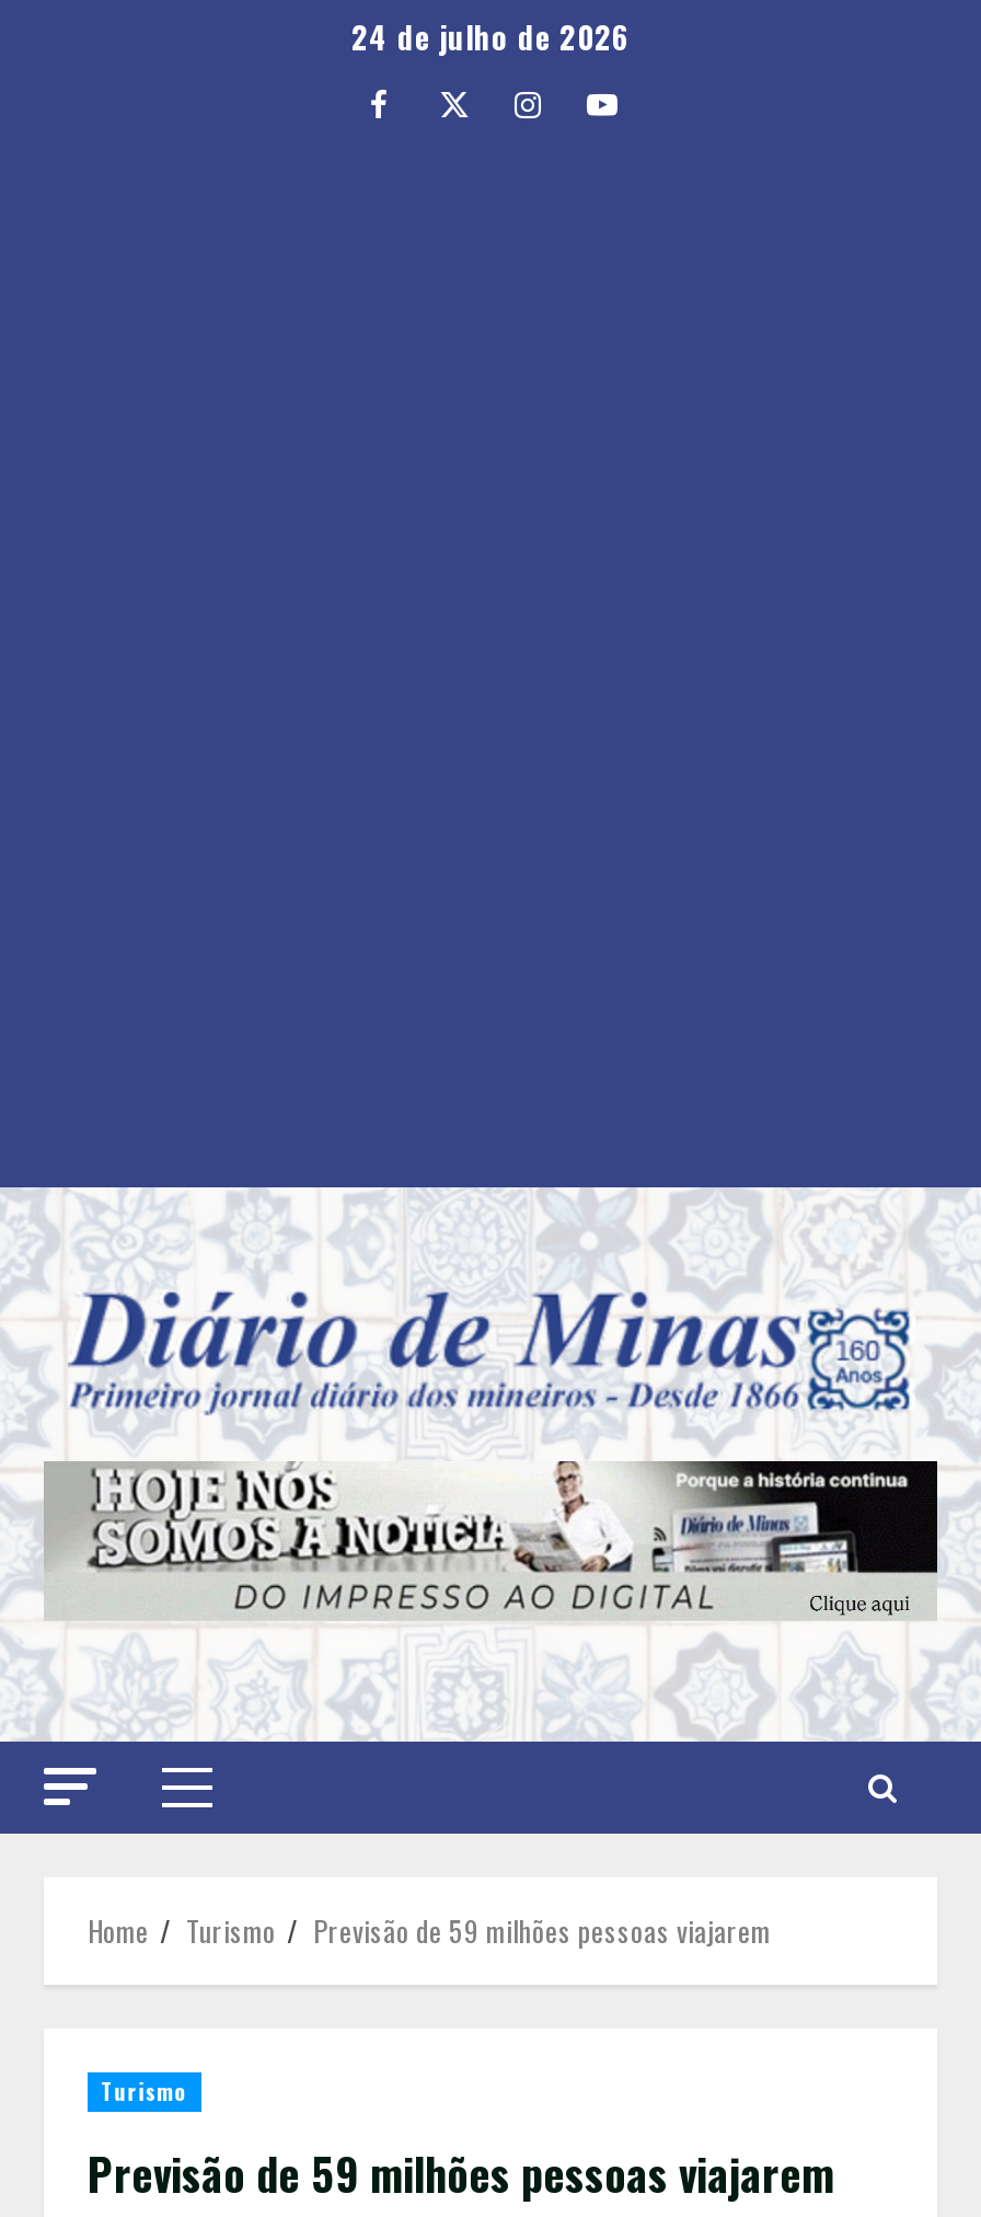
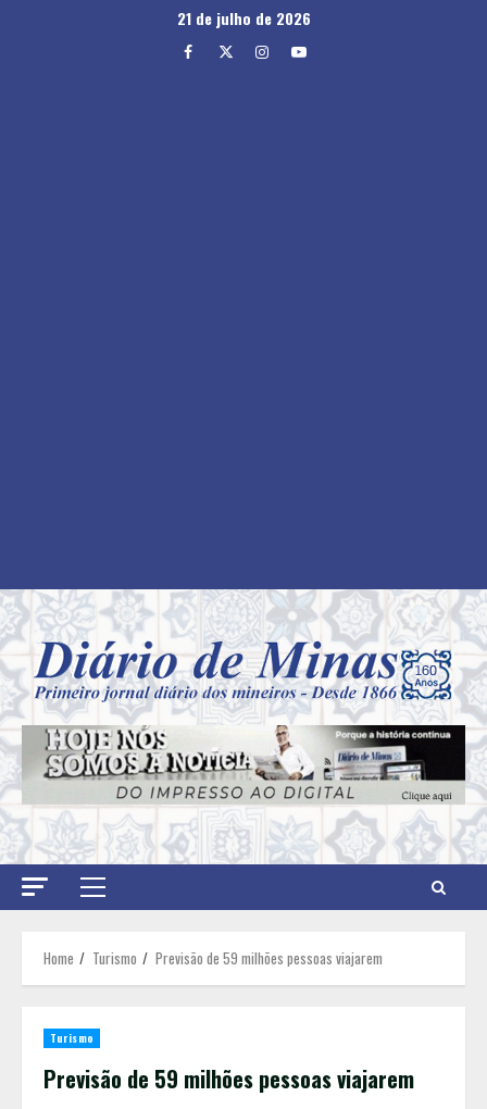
- 24 de julho de 2026
+ 21 de julho de 2026
